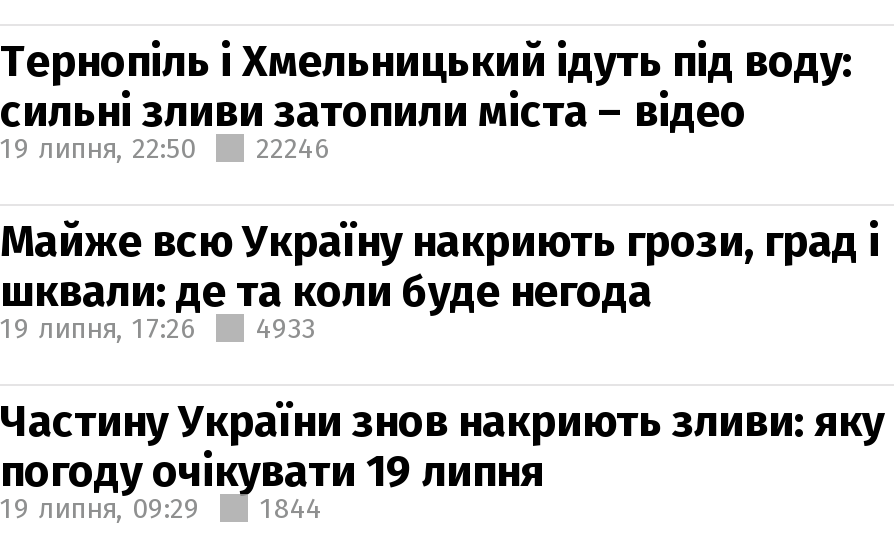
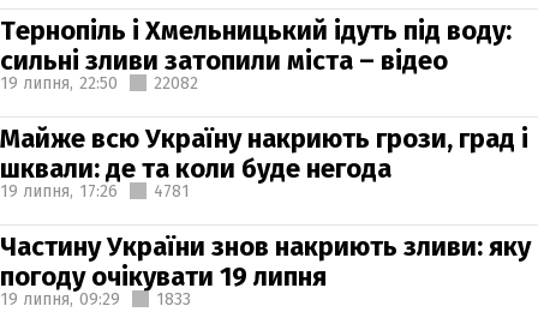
- 19 липня, 22:50 22246
+ 19 липня, 22:50 22082

- 19 липня, 17:26 4933
+ 19 липня, 17:26 4781

- 19 липня, 09:29 1844
+ 19 липня, 09:29 1833
